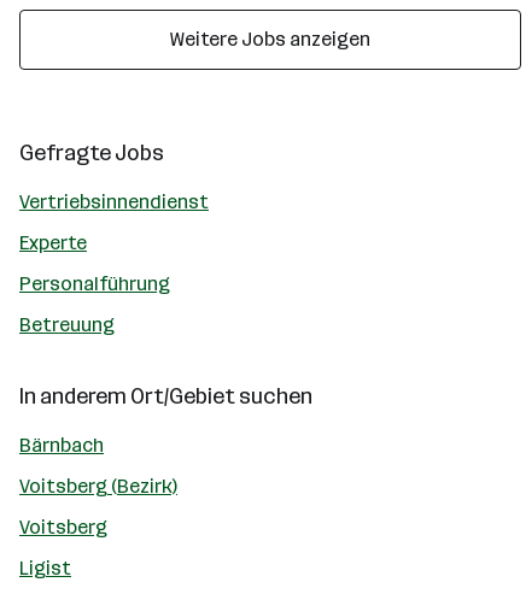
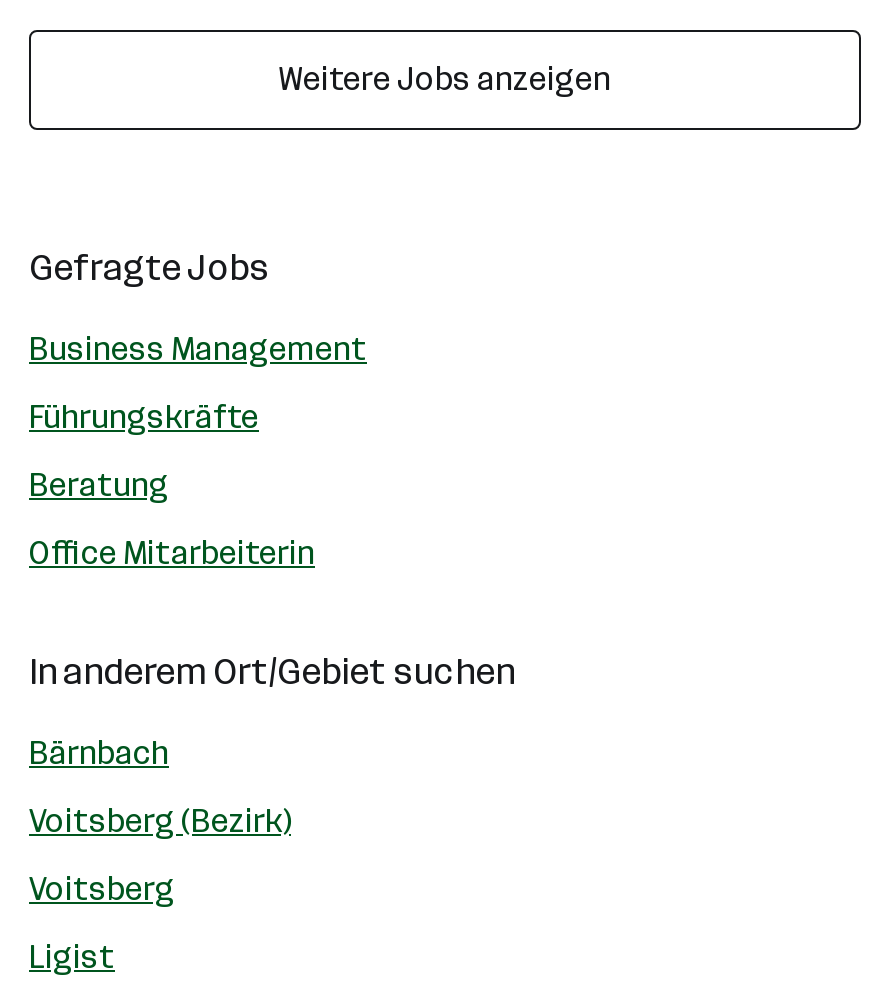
- Vertriebsinnendienst
+ Business Management

- Experte
+ Führungskräfte

- Personalführung
+ Beratung

- Betreuung
+ Office Mitarbeiterin
